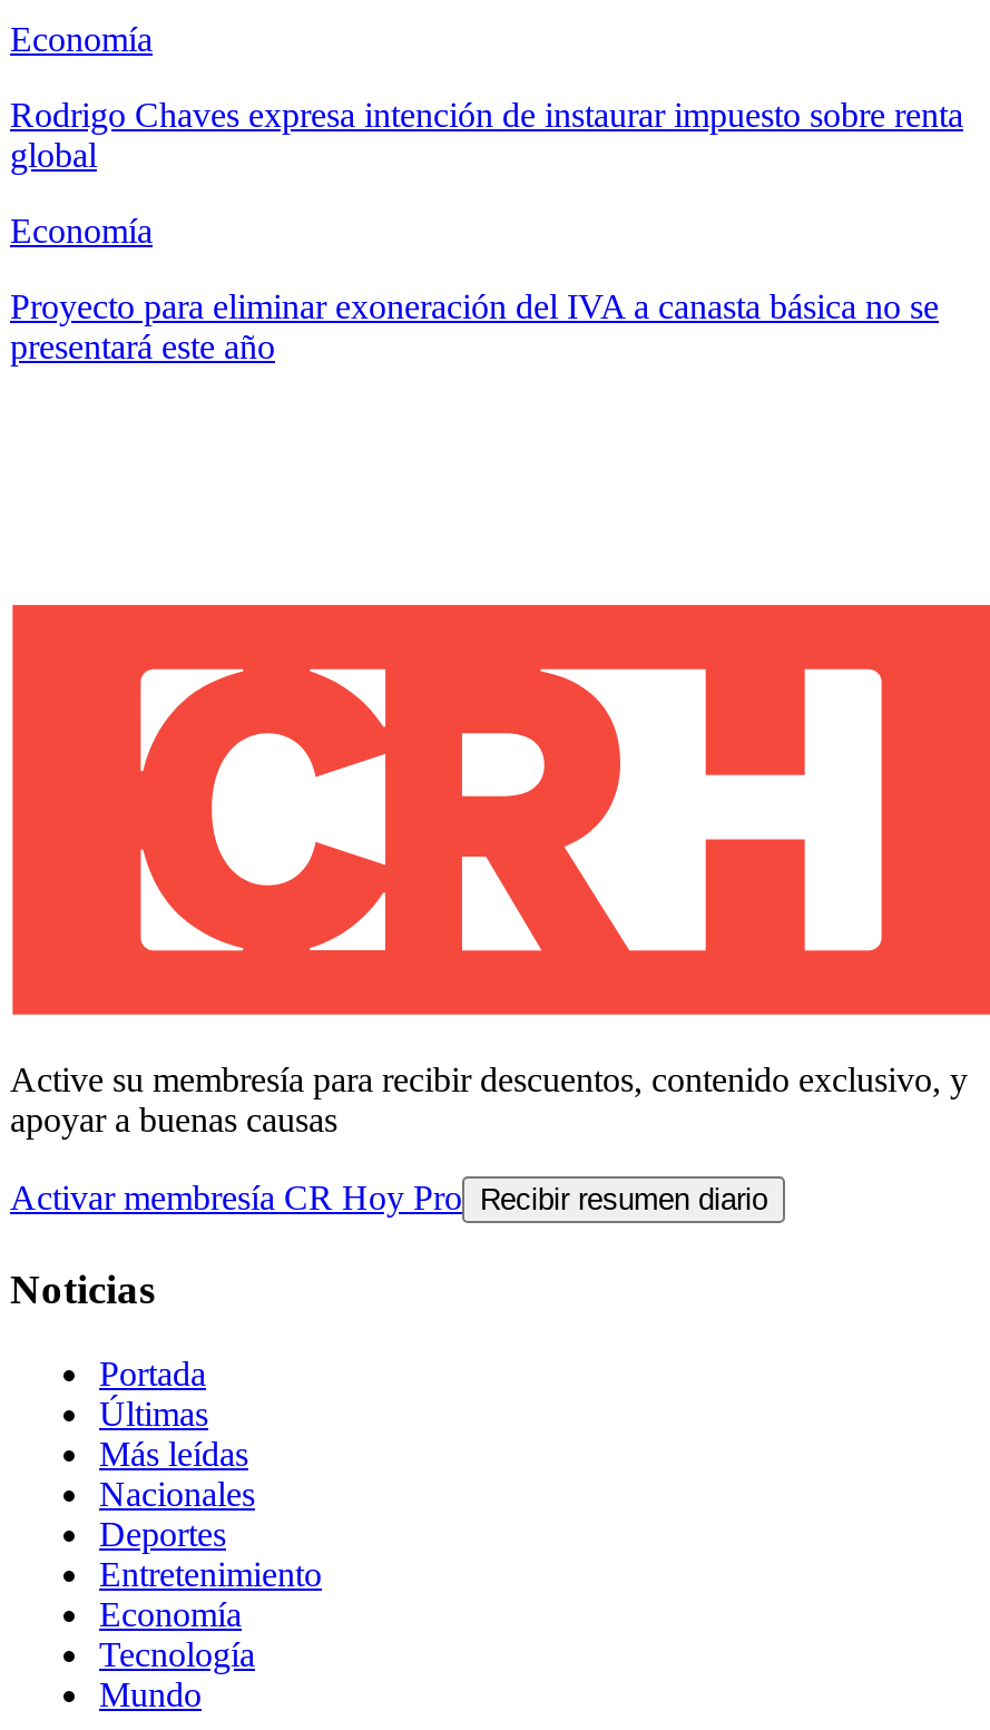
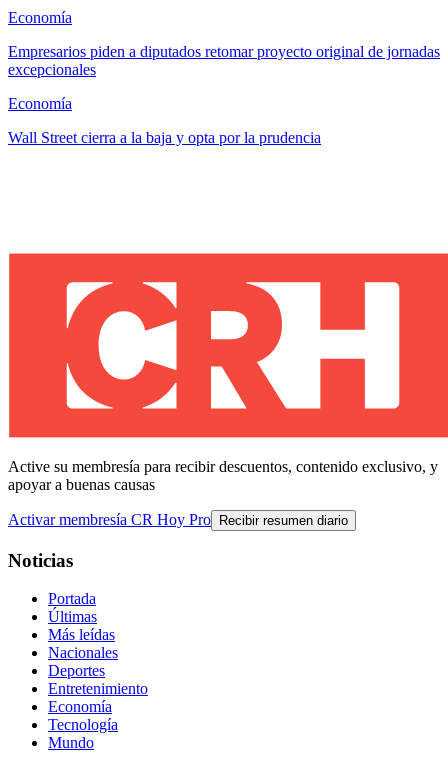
- Rodrigo Chaves expresa intención de instaurar impuesto sobre renta
- global
+ Empresarios piden a diputados retomar proyecto original de jornadas
+ excepcionales

- Proyecto para eliminar exoneración del IVA a canasta básica no se
- presentará este año
+ Wall Street cierra a la baja y opta por la prudencia
